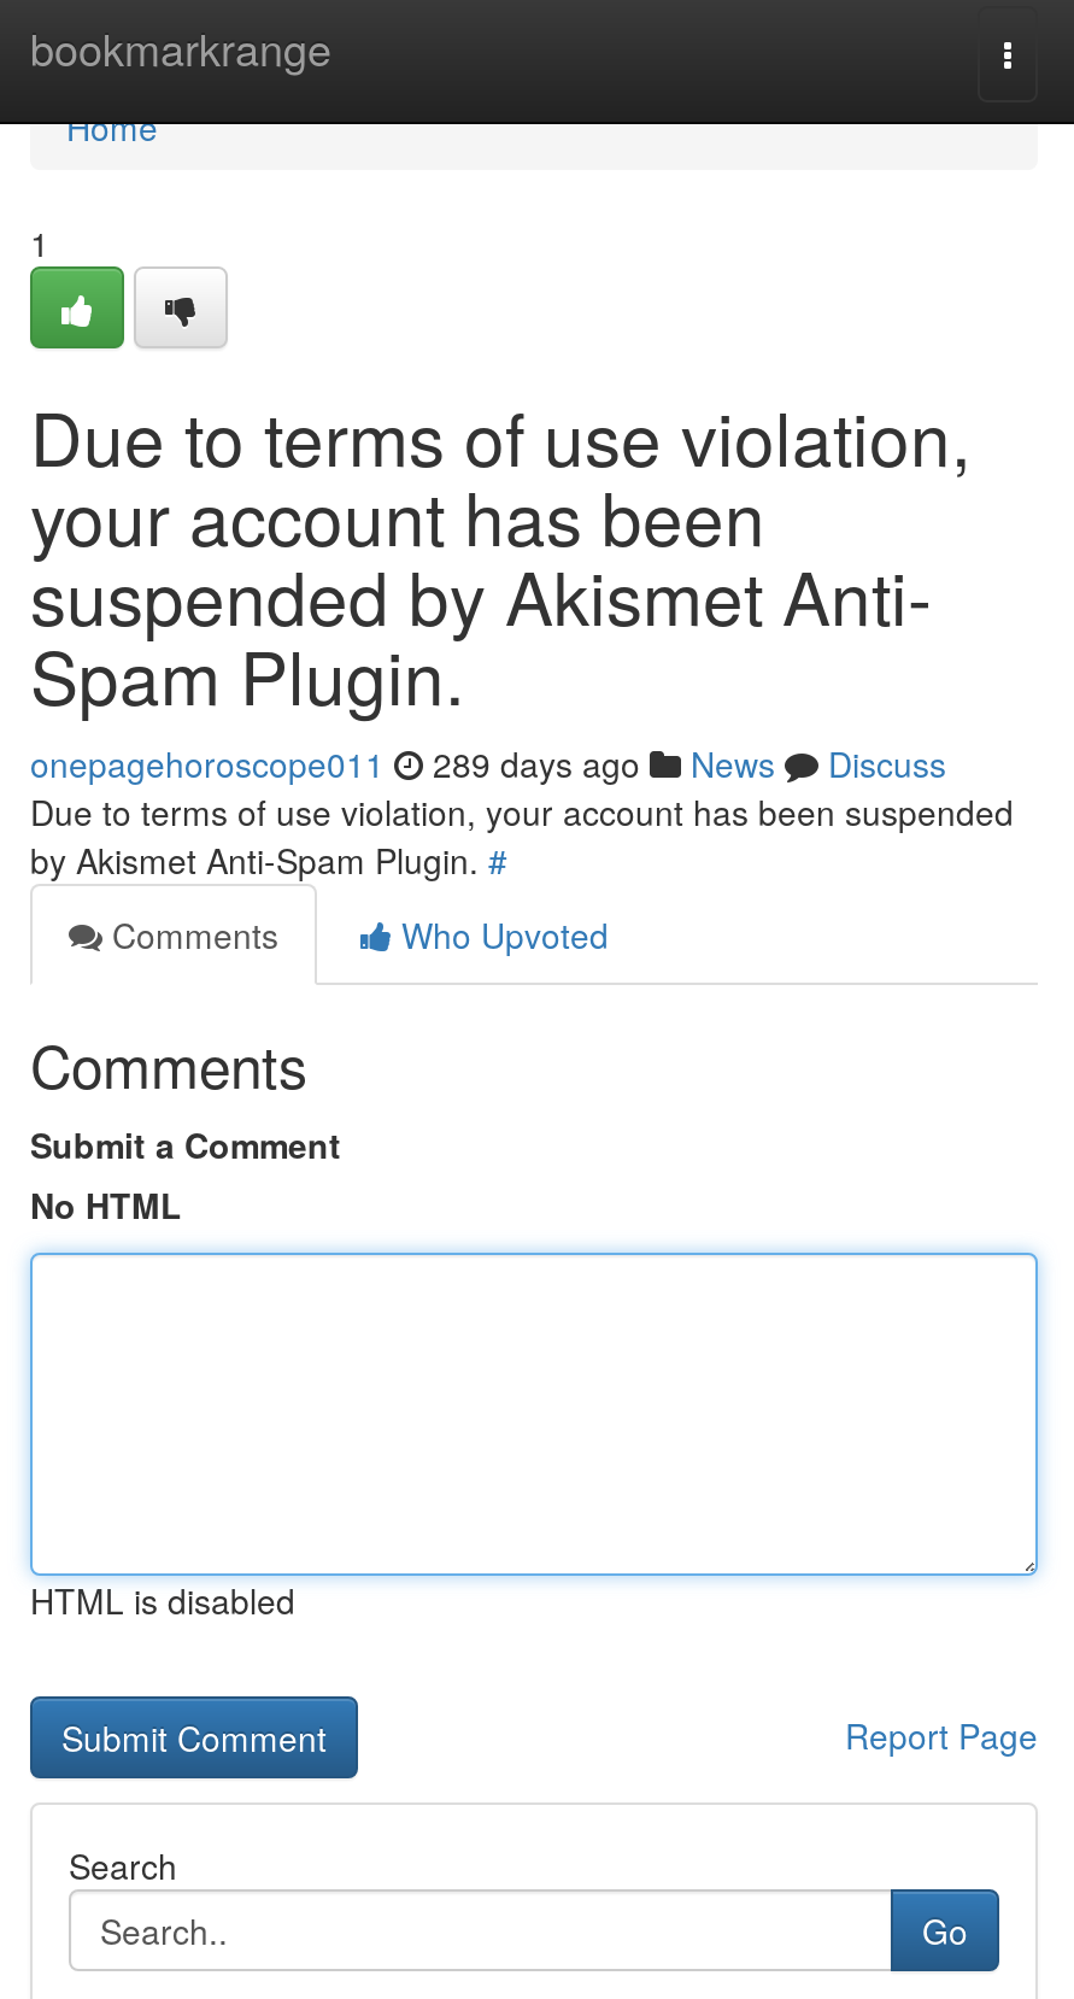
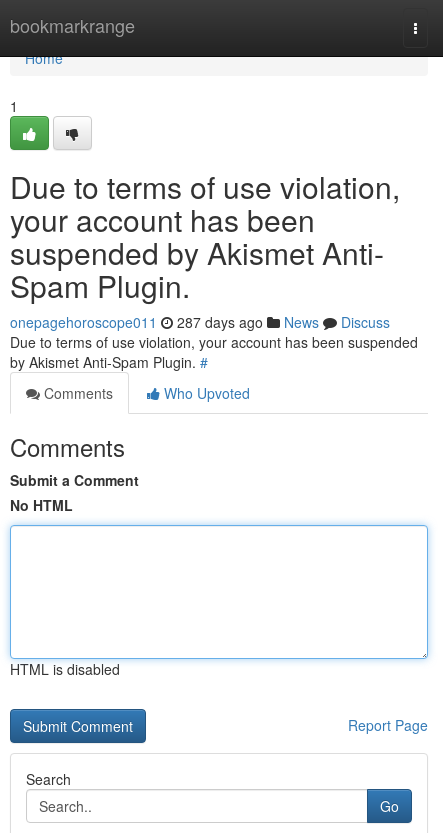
- onepagehoroscope011 289 days ago News Discuss
+ onepagehoroscope011 287 days ago News Discuss
